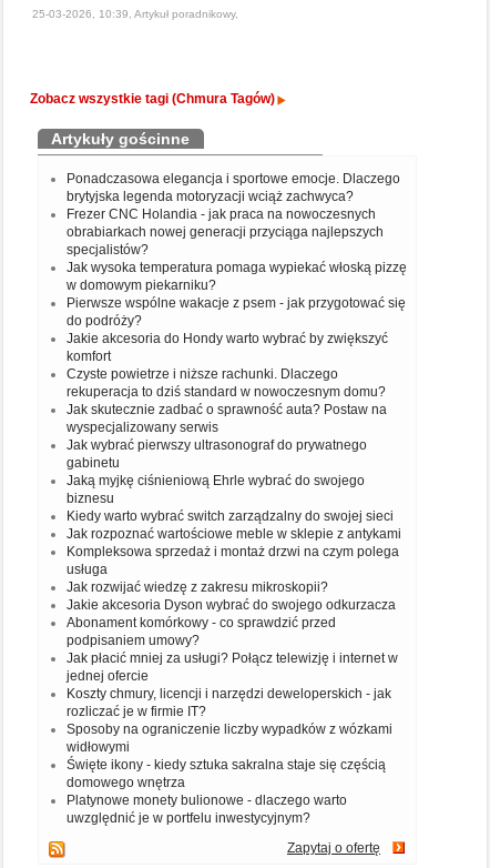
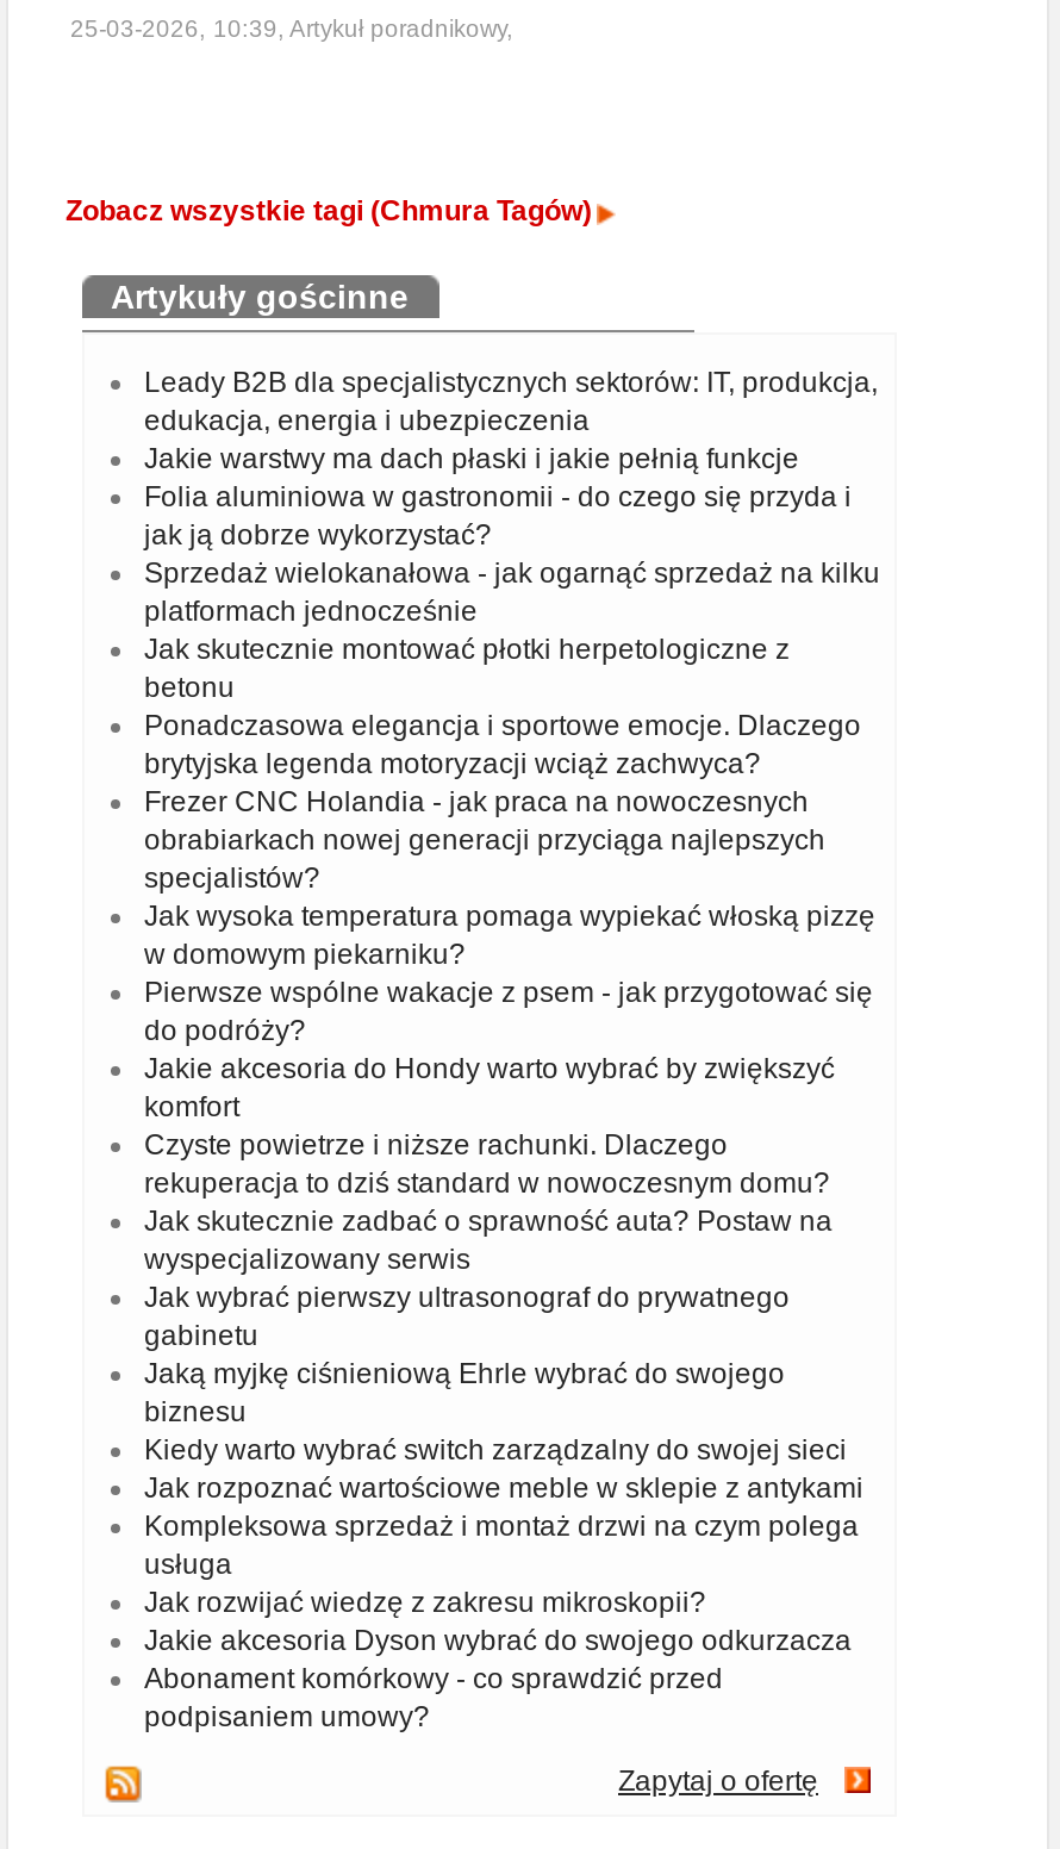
+ Leady B2B dla specjalistycznych sektorów: IT, produkcja,
+ edukacja, energia i ubezpieczenia
+ Jakie warstwy ma dach płaski i jakie pełnią funkcje
+ Folia aluminiowa w gastronomii - do czego się przyda i
+ jak ją dobrze wykorzystać?
+ Sprzedaż wielokanałowa - jak ogarnąć sprzedaż na kilku
+ platformach jednocześnie
+ Jak skutecznie montować płotki herpetologiczne z
+ betonu

moved down: Ponadczasowa elegancja i sportowe emocje. Dlaczego | brytyjska legenda motoryzacji wciąż zachwyca? | Frezer CNC Holandia - jak praca na nowoczesnych | ... | Abonament komórkowy - co sprawdzić przed | podpisaniem umowy?

- Jak płacić mniej za usługi? Połącz telewizję i internet w
- jednej ofercie
- Koszty chmury, licencji i narzędzi deweloperskich - jak
- rozliczać je w firmie IT?
- Sposoby na ograniczenie liczby wypadków z wózkami
- widłowymi
- Święte ikony - kiedy sztuka sakralna staje się częścią
- domowego wnętrza
- Platynowe monety bulionowe - dlaczego warto
- uwzględnić je w portfelu inwestycyjnym?
